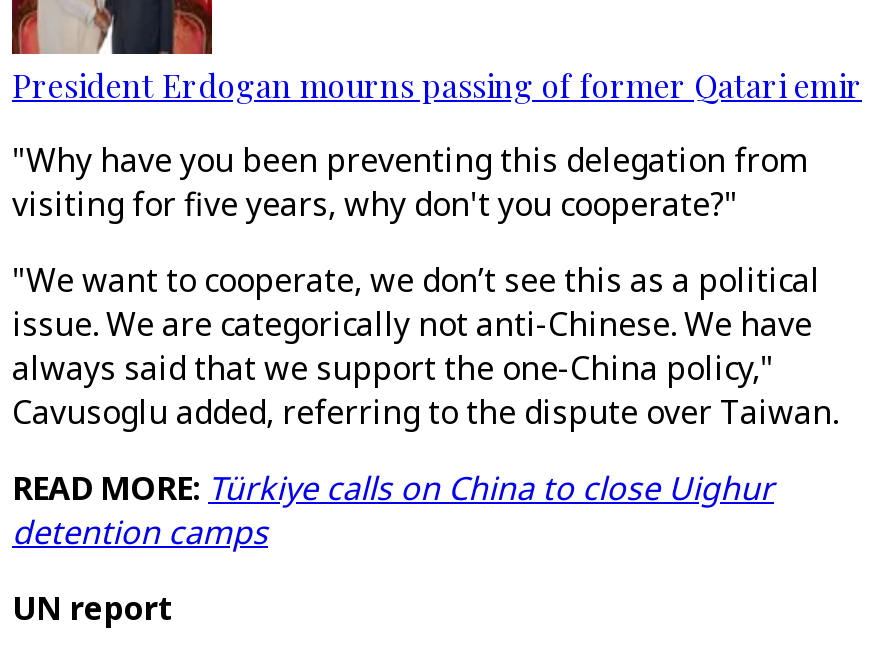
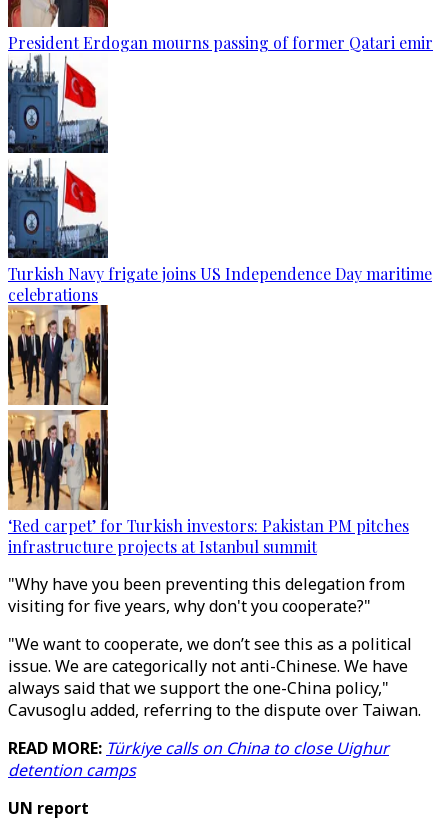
+ [image]
+ Turkish Navy frigate joins US Independence Day maritime
+ celebrations

+ [image]
+ ‘Red carpet’ for Turkish investors: Pakistan PM pitches
+ infrastructure projects at Istanbul summit
